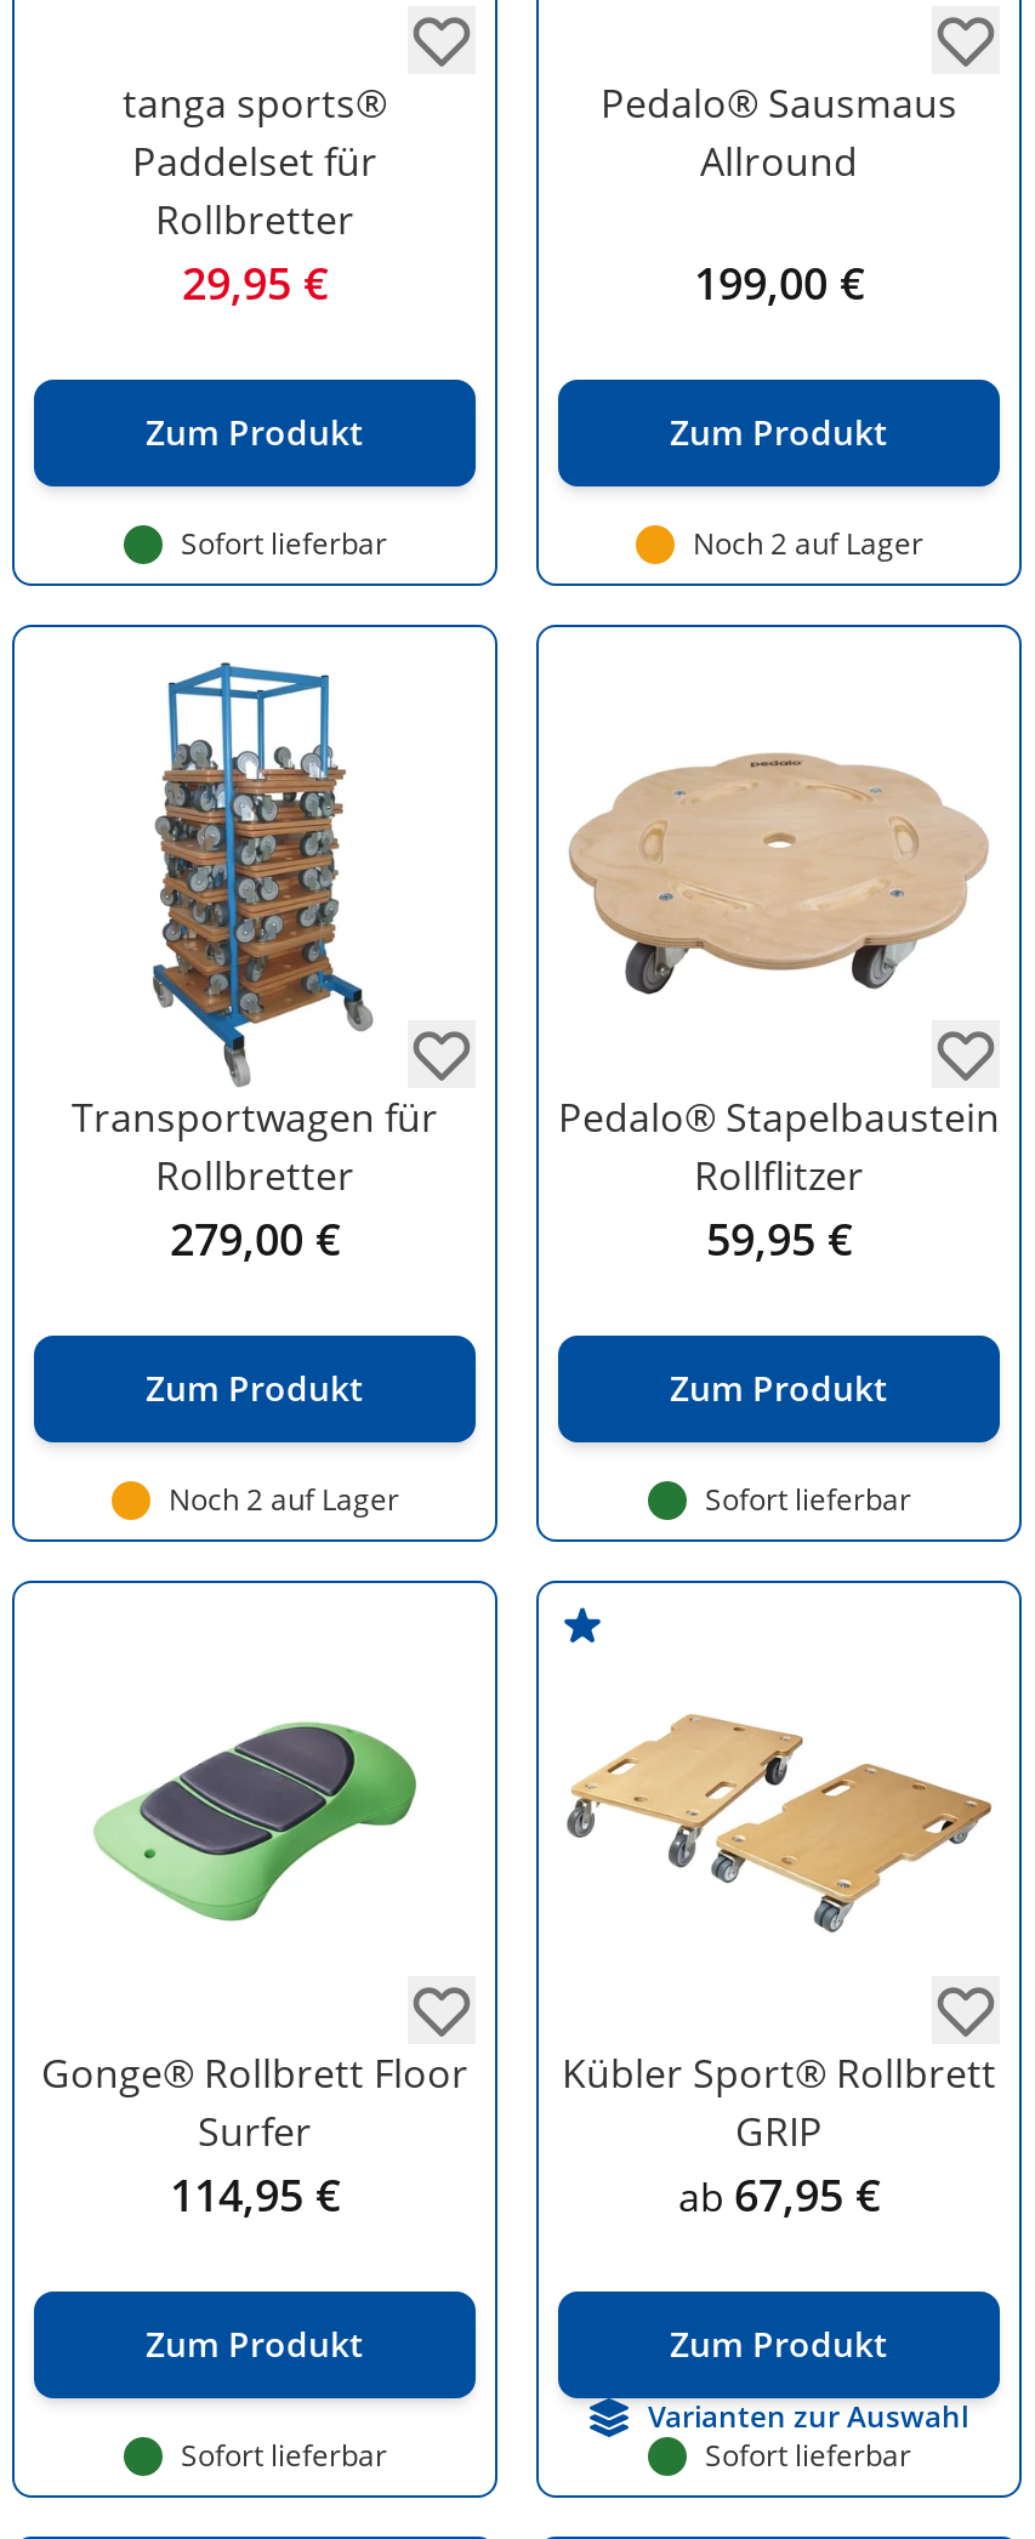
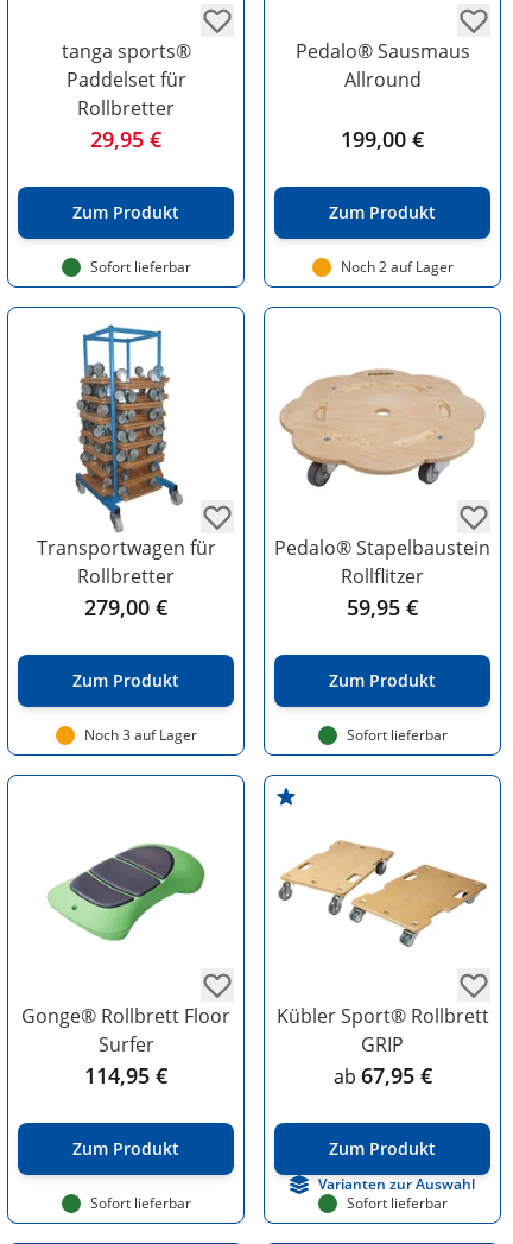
- Noch 2 auf Lager
+ Noch 3 auf Lager
